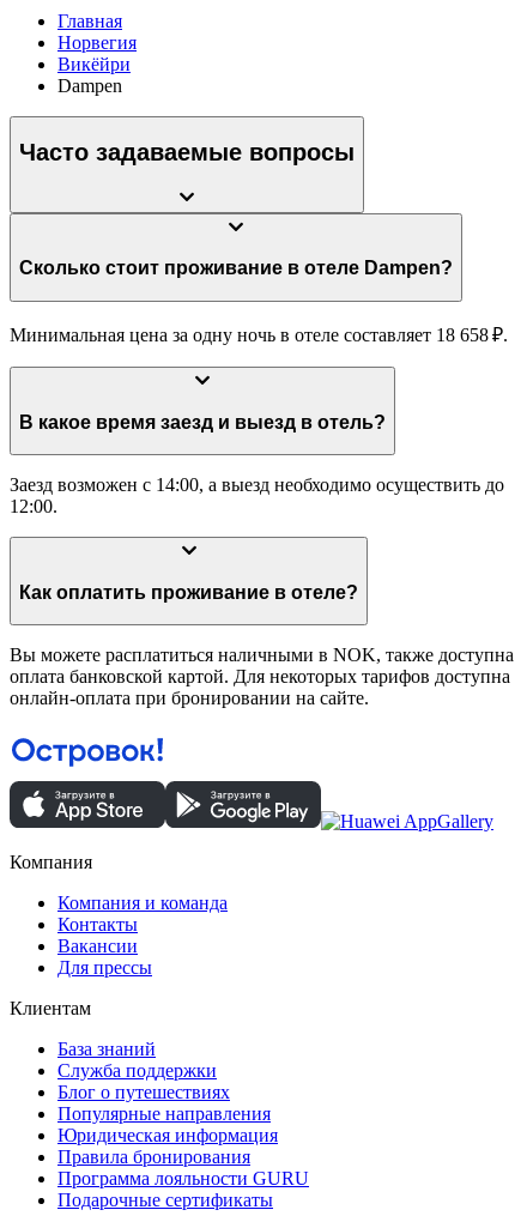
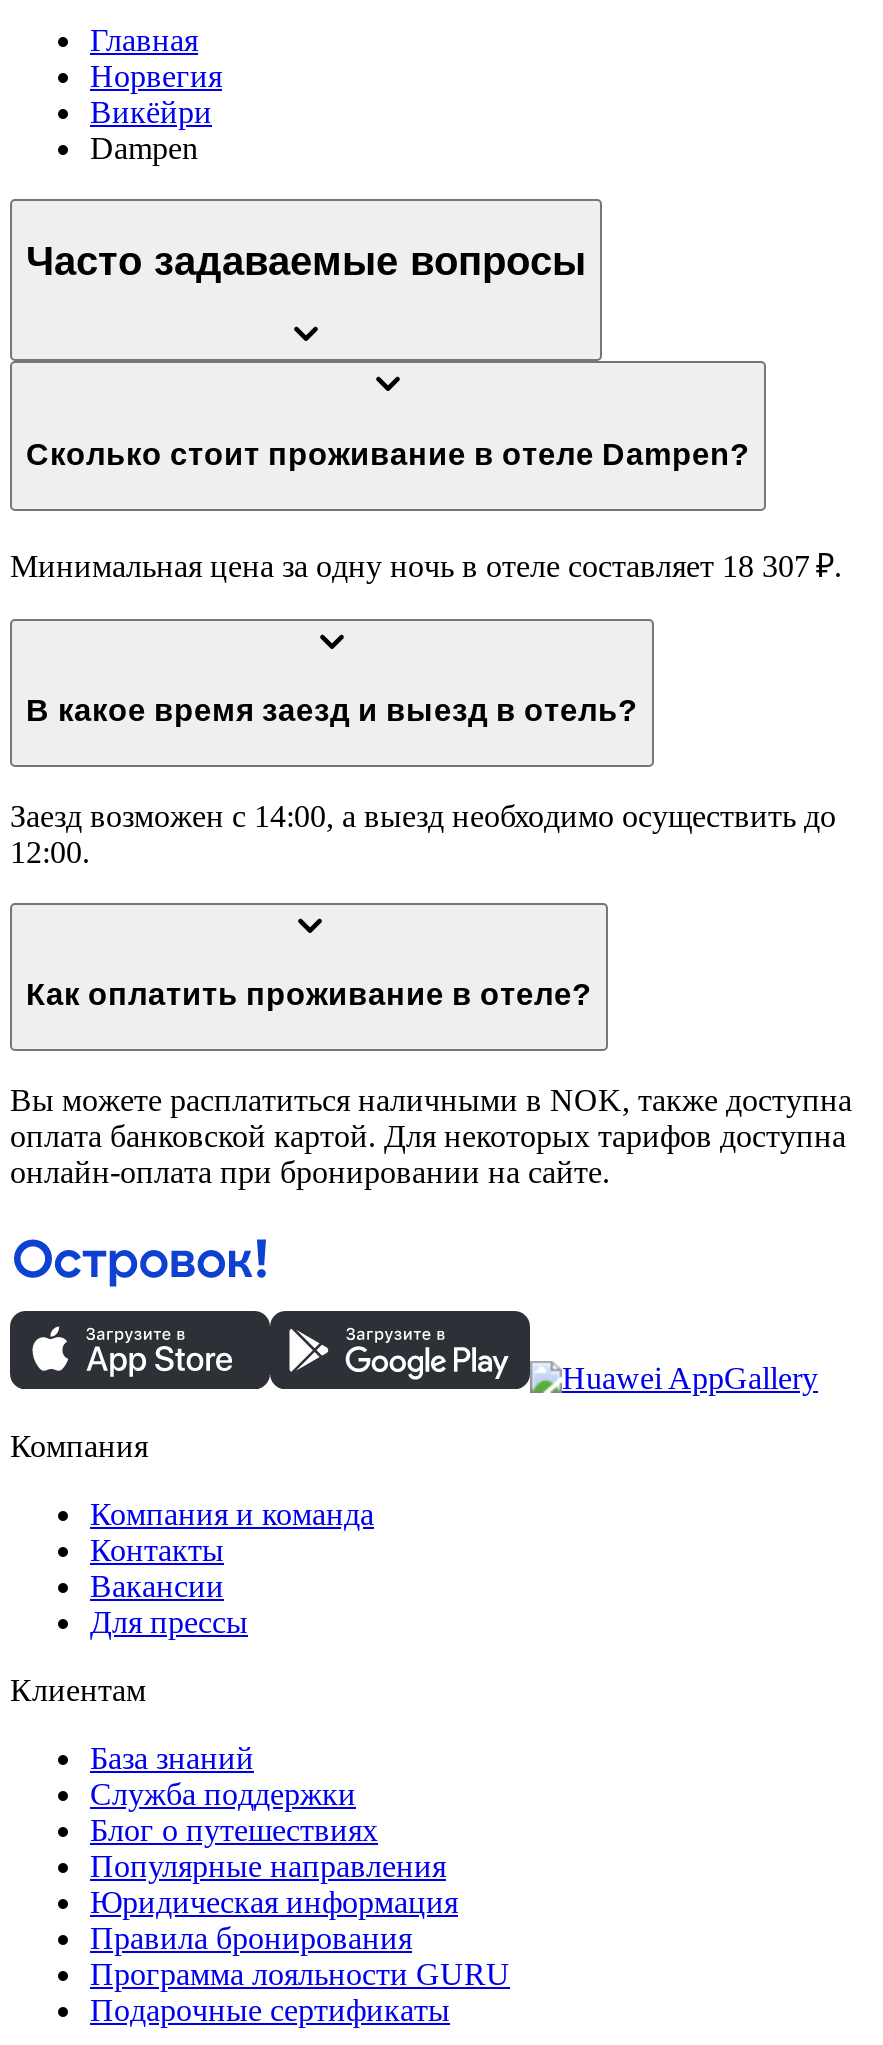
- Минимальная цена за одну ночь в отеле составляет 18 658 ₽.
+ Минимальная цена за одну ночь в отеле составляет 18 307 ₽.
